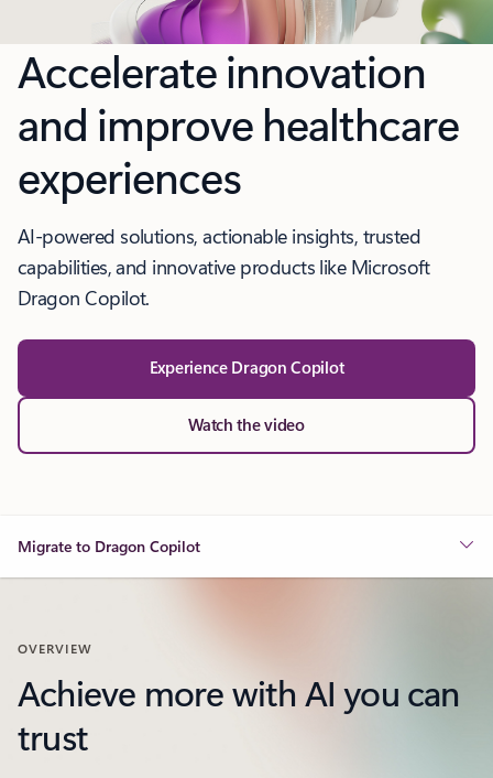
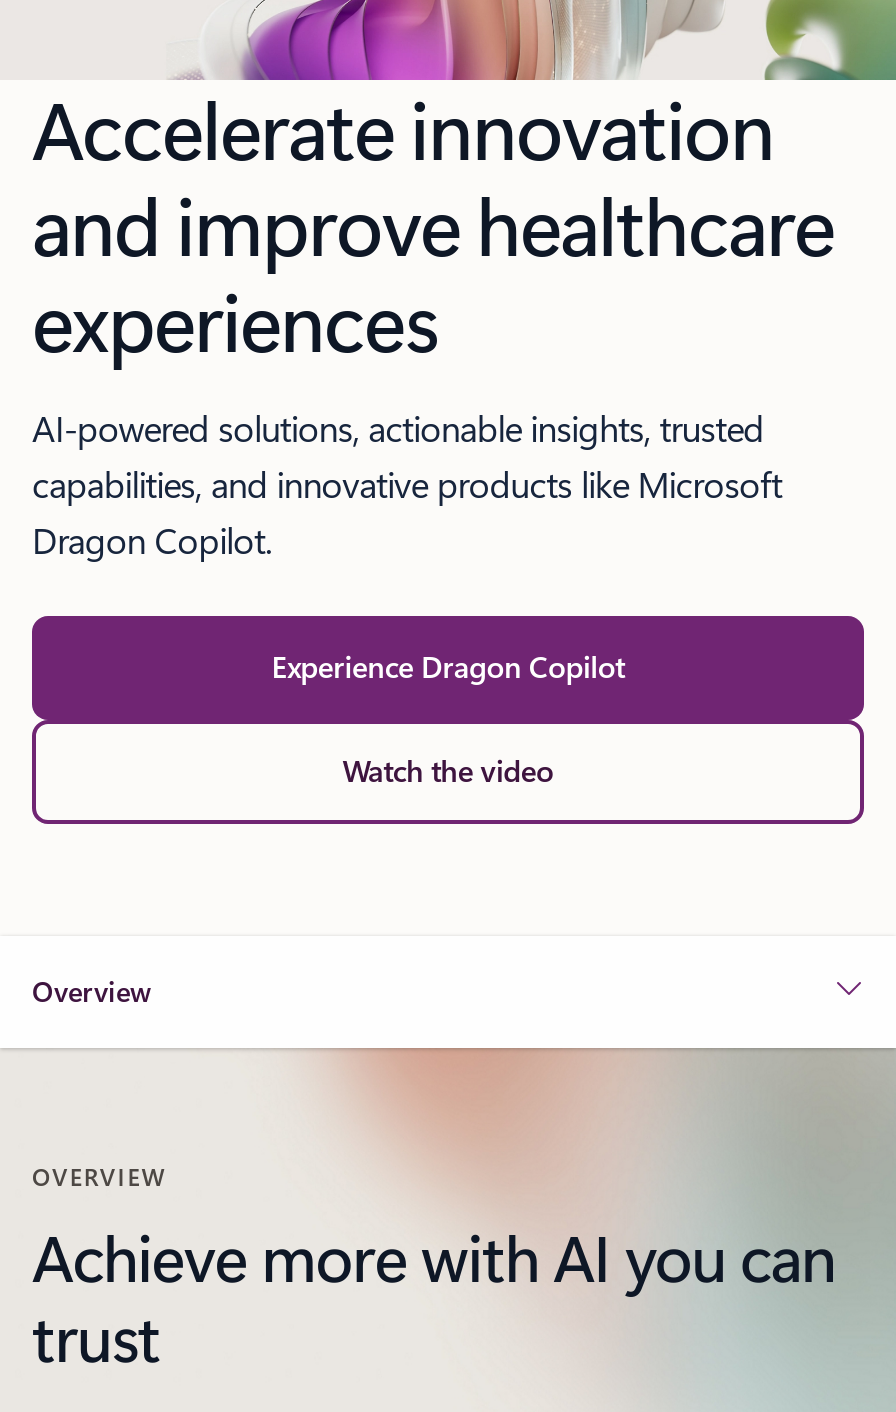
- Migrate to Dragon Copilot
+ Overview
